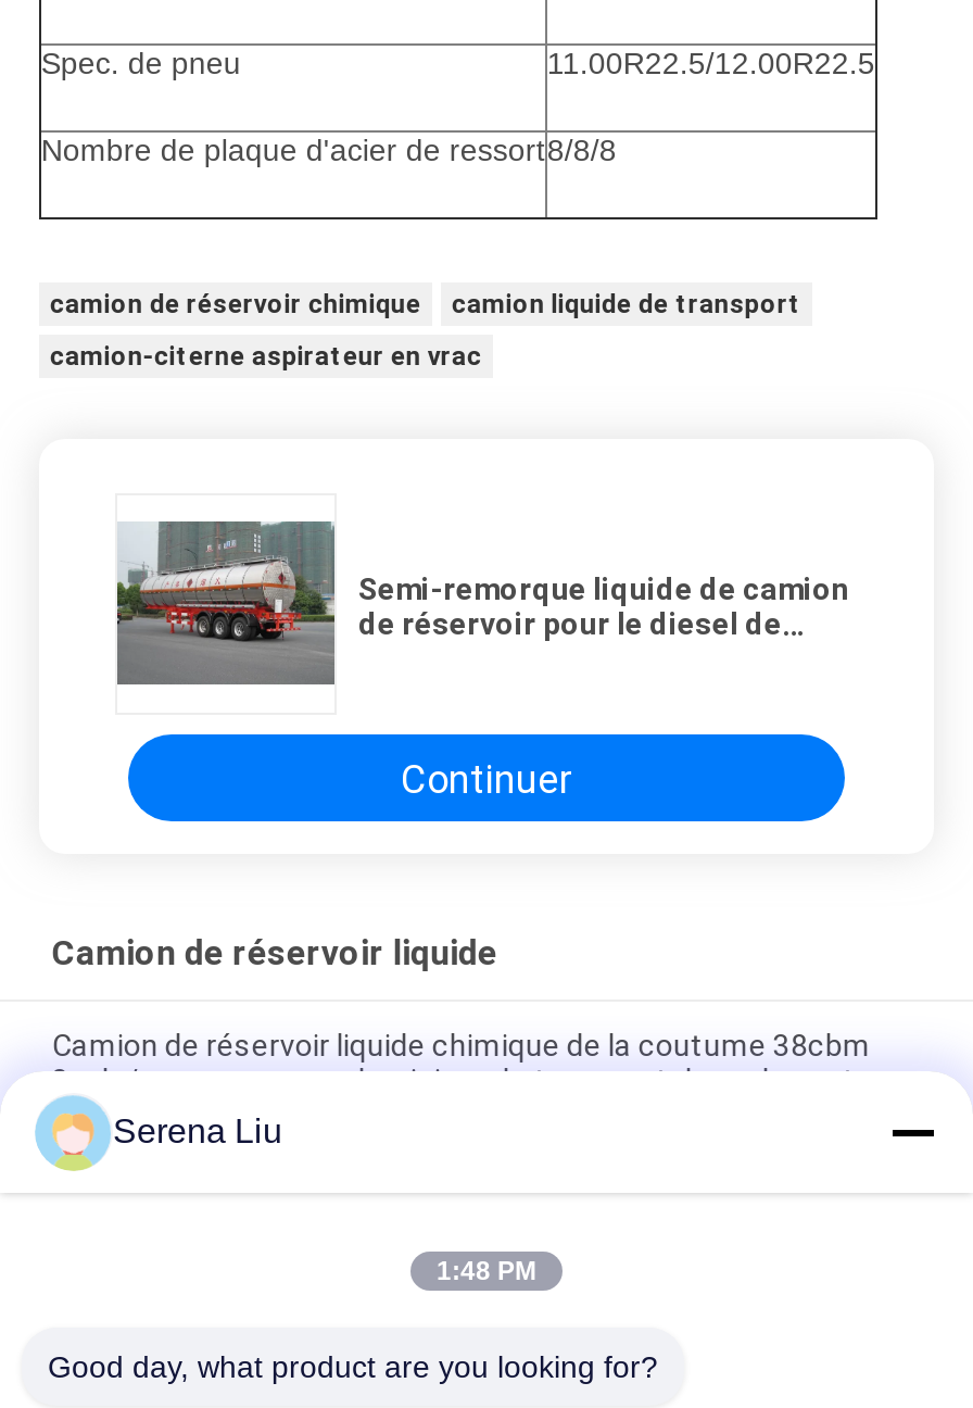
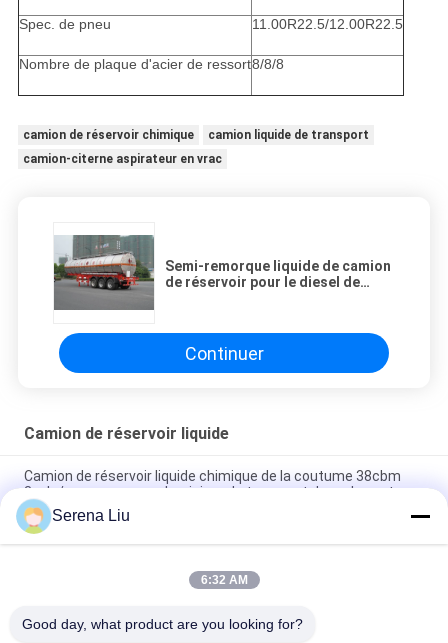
- 1:48 PM
+ 6:32 AM
